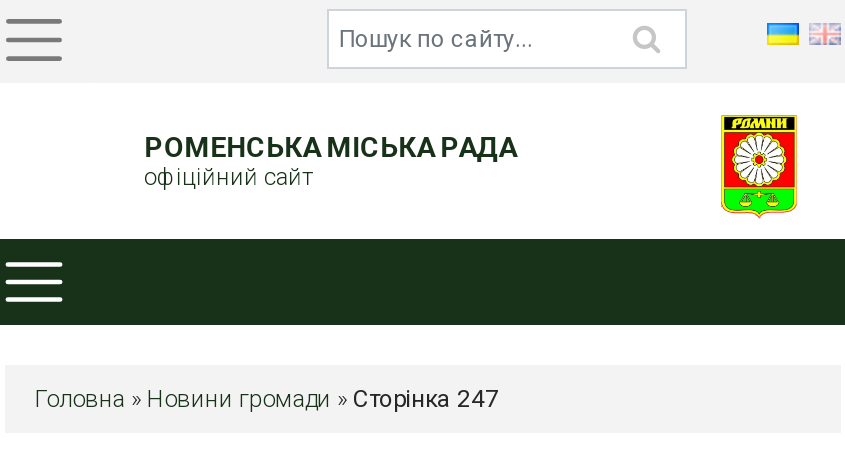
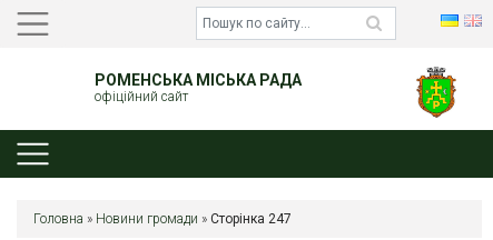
- [image]
+ [image]
